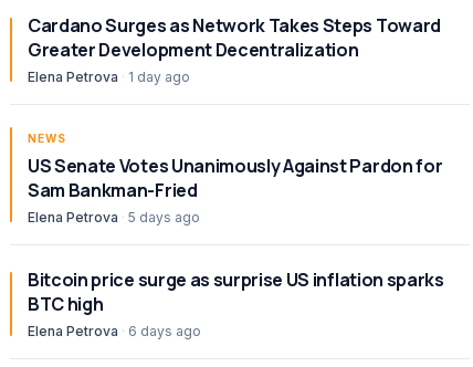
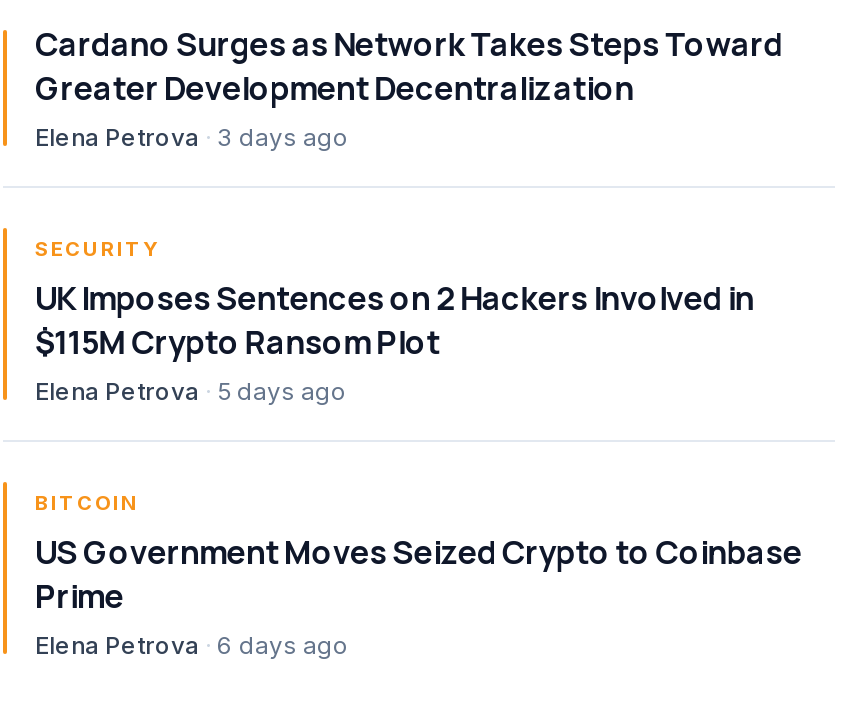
- Elena Petrova · 1 day ago
+ Elena Petrova · 3 days ago

- NEWS
- US Senate Votes Unanimously Against Pardon for
- Sam Bankman-Fried
+ SECURITY
+ UK Imposes Sentences on 2 Hackers Involved in
+ $115M Crypto Ransom Plot

- Bitcoin price surge as surprise US inflation sparks
- BTC high
+ BITCOIN
+ US Government Moves Seized Crypto to Coinbase
+ Prime
